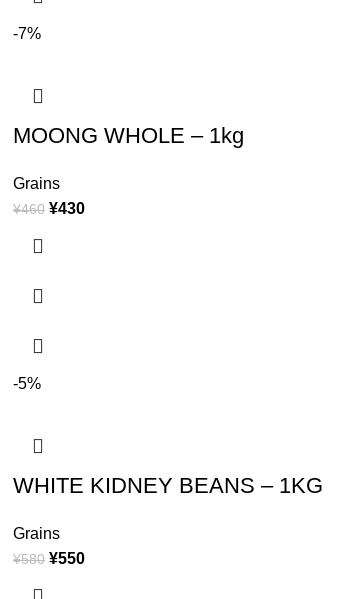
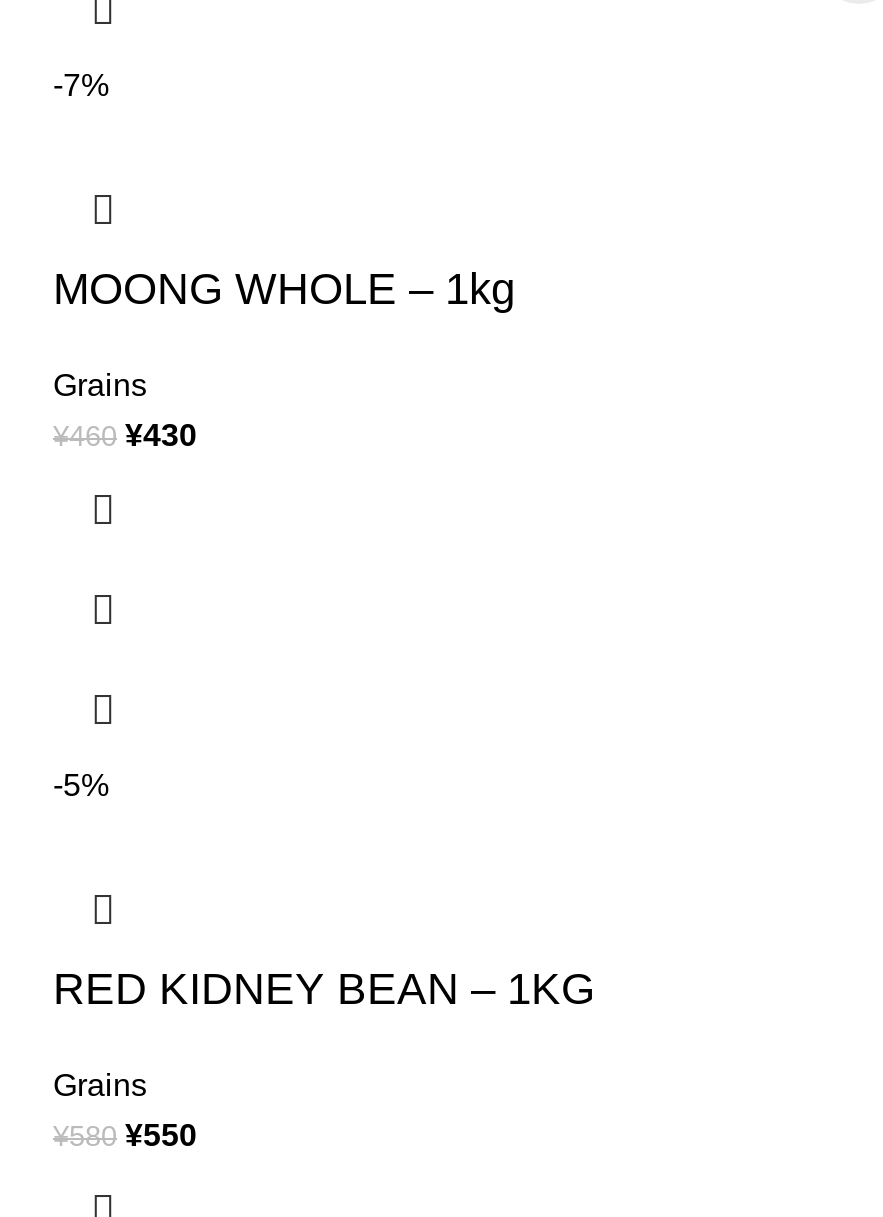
- WHITE KIDNEY BEANS – 1KG
+ RED KIDNEY BEAN – 1KG
